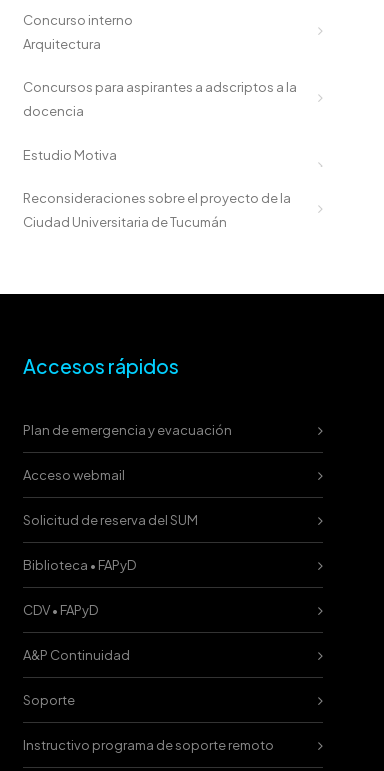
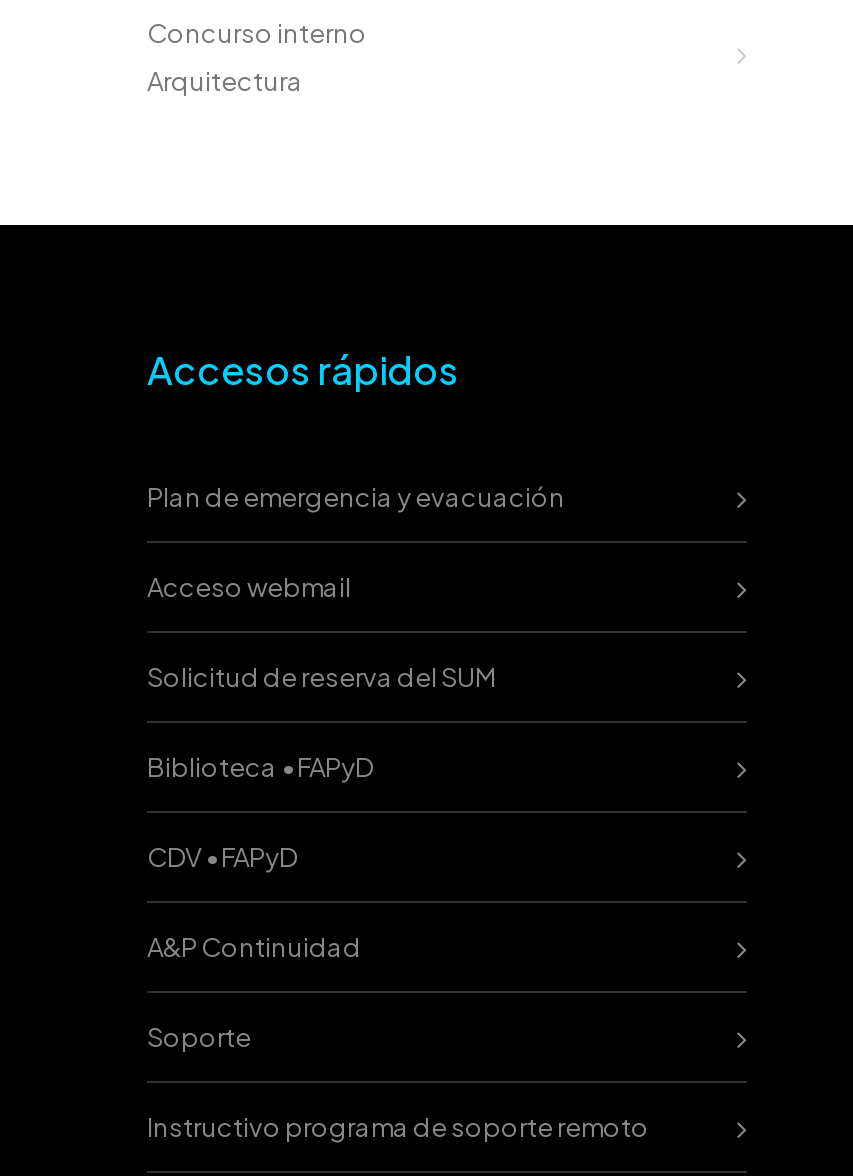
- Concursos para aspirantes a adscriptos a la
- docencia
- Estudio Motiva
- Reconsideraciones sobre el proyecto de la
- Ciudad Universitaria de Tucumán
